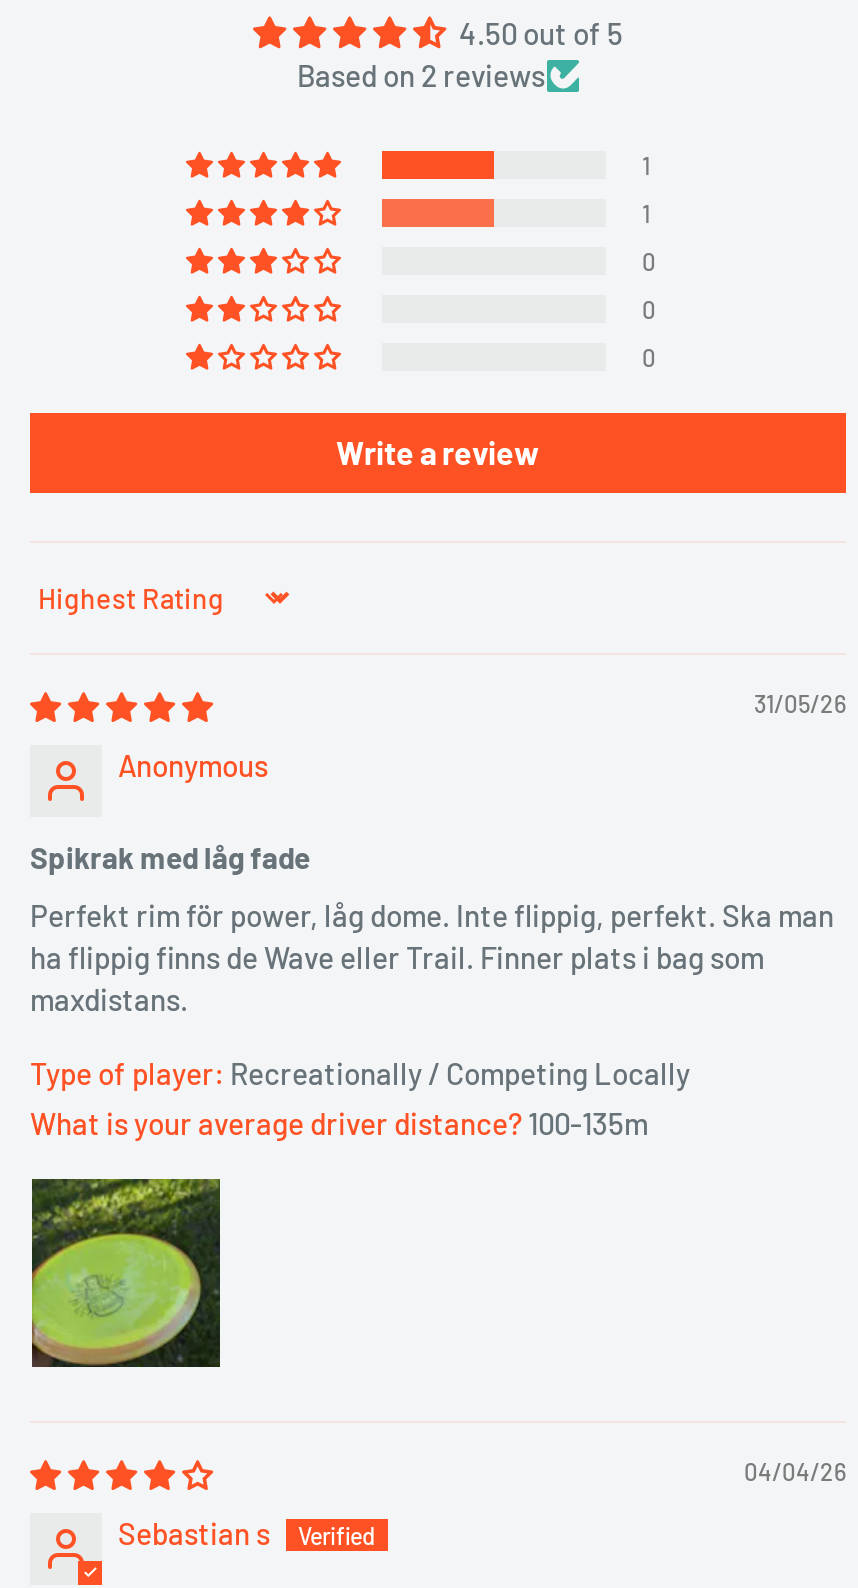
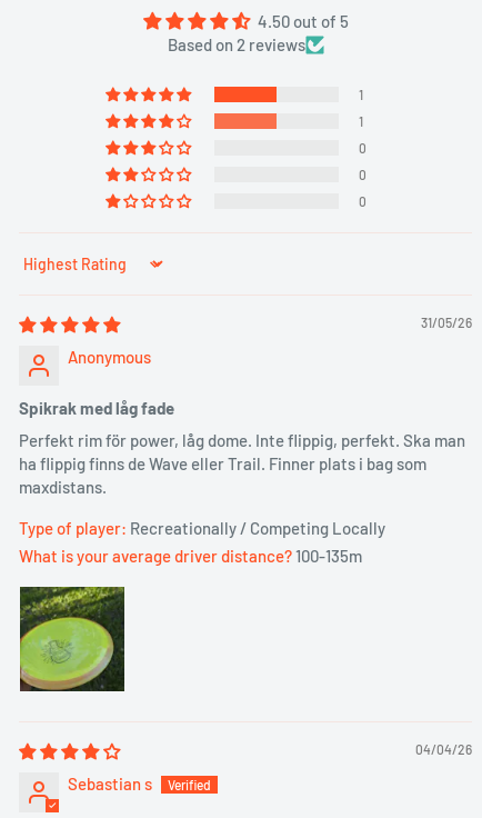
- Write a review
